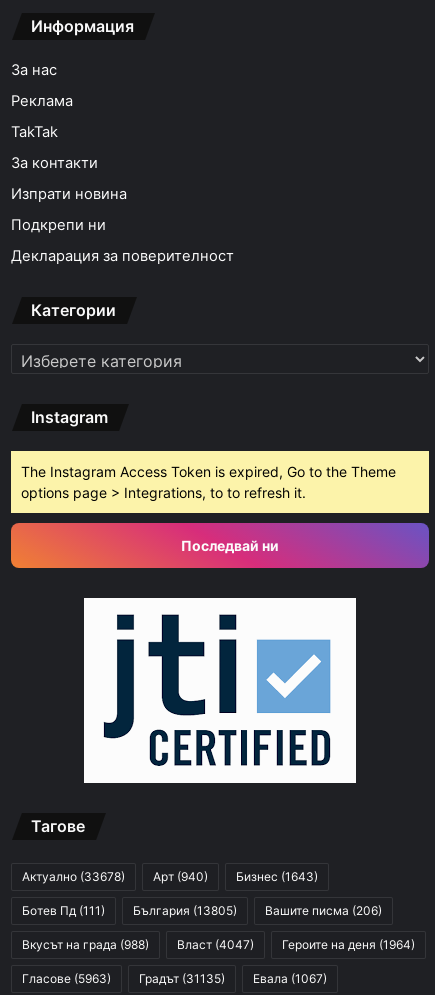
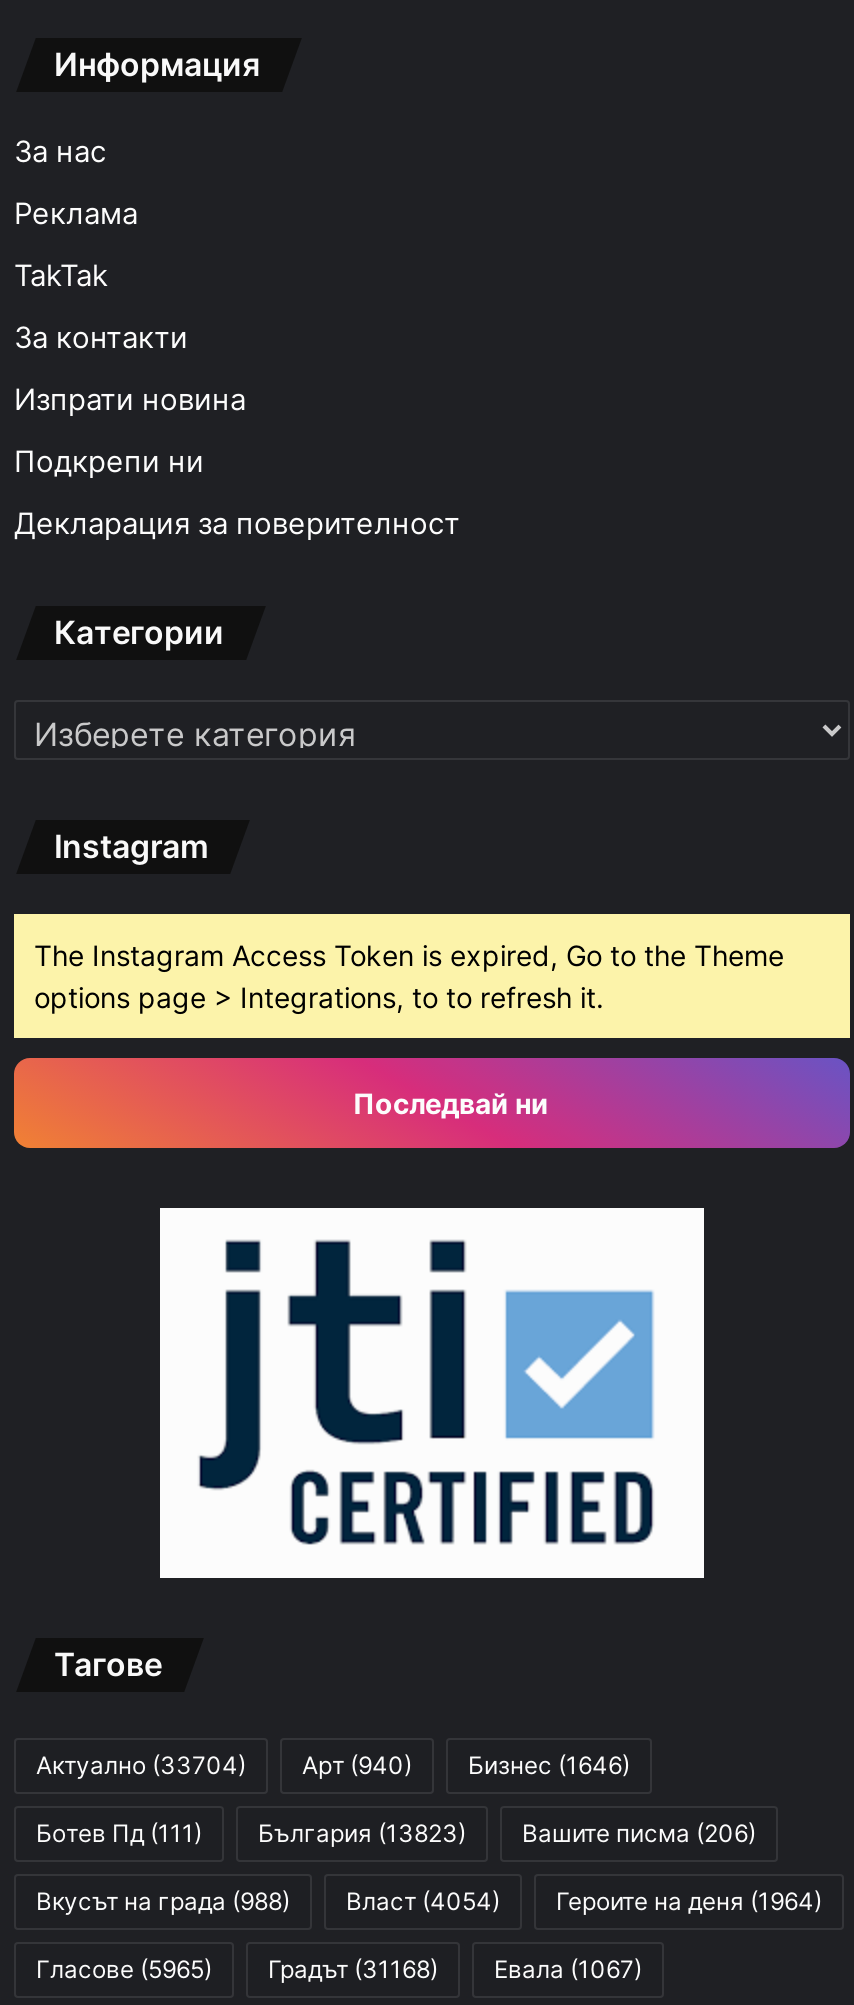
- Актуално (33678)
+ Актуално (33704)

- Бизнес (1643)
+ Бизнес (1646)

- Ботев Пд (111) България (13805) Вашите писма (206)
+ Ботев Пд (111) България (13823) Вашите писма (206)

- Вкусът на града (988) Власт (4047) Героите на деня (1964)
+ Вкусът на града (988) Власт (4054) Героите на деня (1964)

- Гласове (5963)
+ Гласове (5965)

- Градът (31135)
+ Градът (31168)
